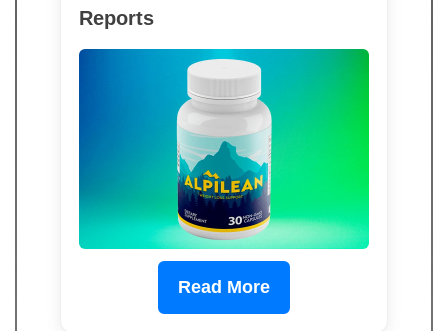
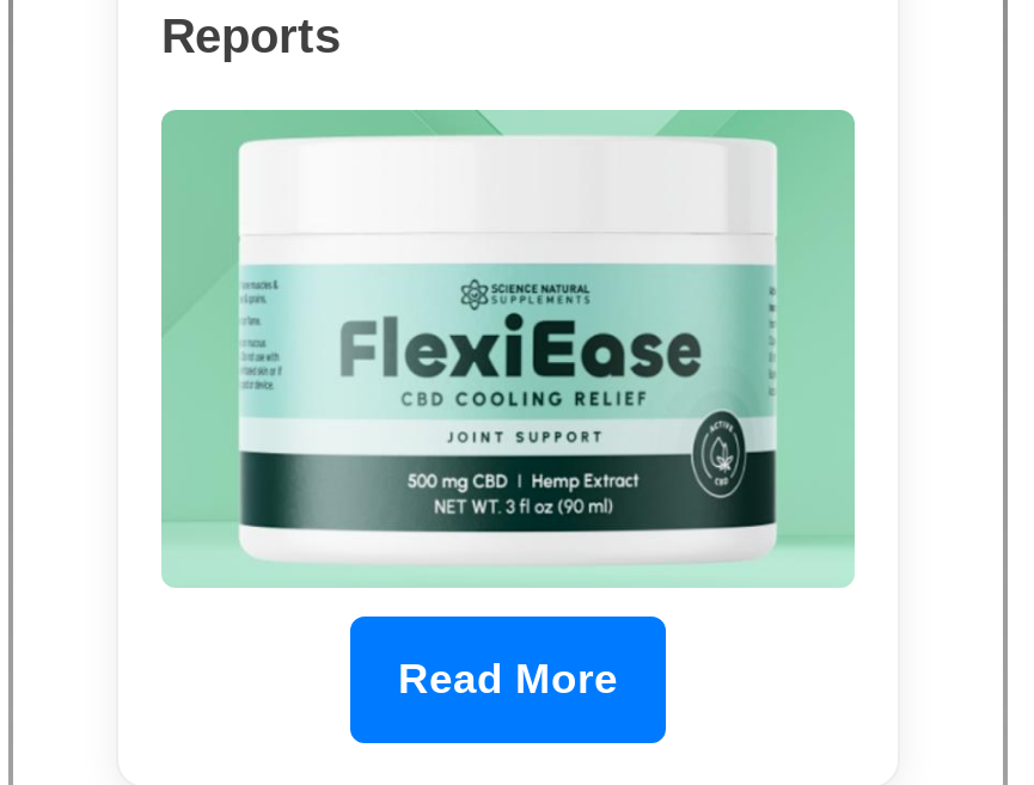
- [image]
+ [image]
